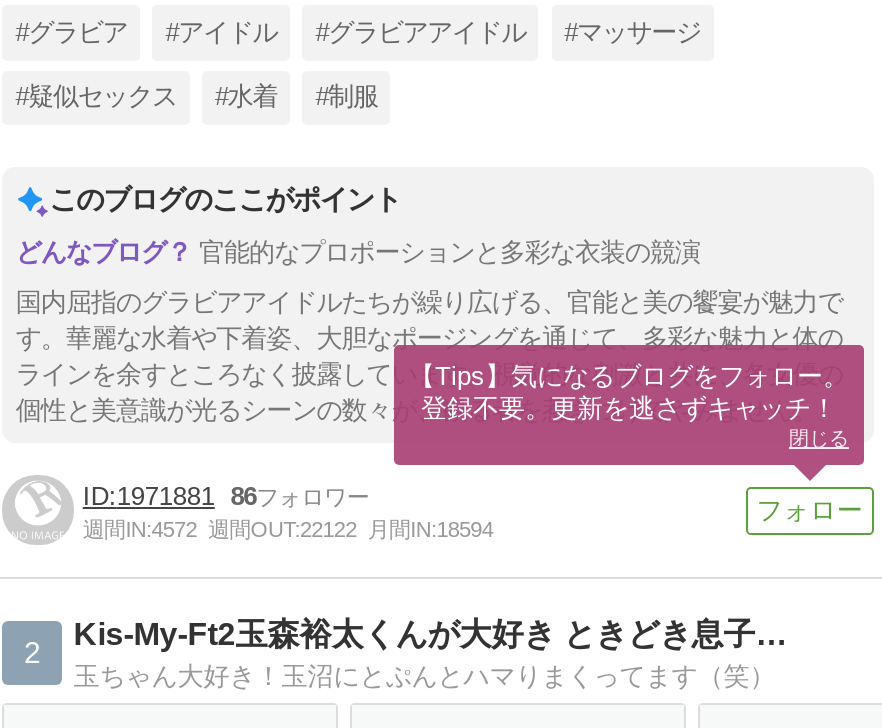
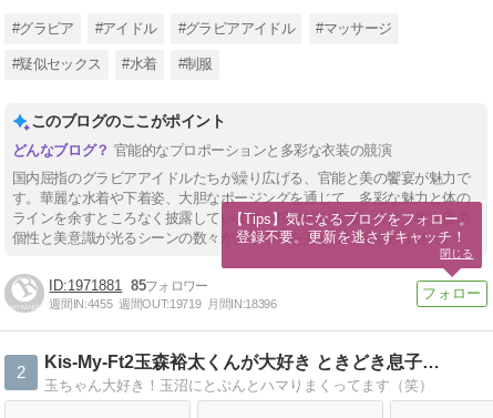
- 1971881 86
+ 1971881 85

- 週間IN:4572 週間OUT:22122 月間IN:18594
+ 週間IN:4455 週間OUT:19719 月間IN:18396
